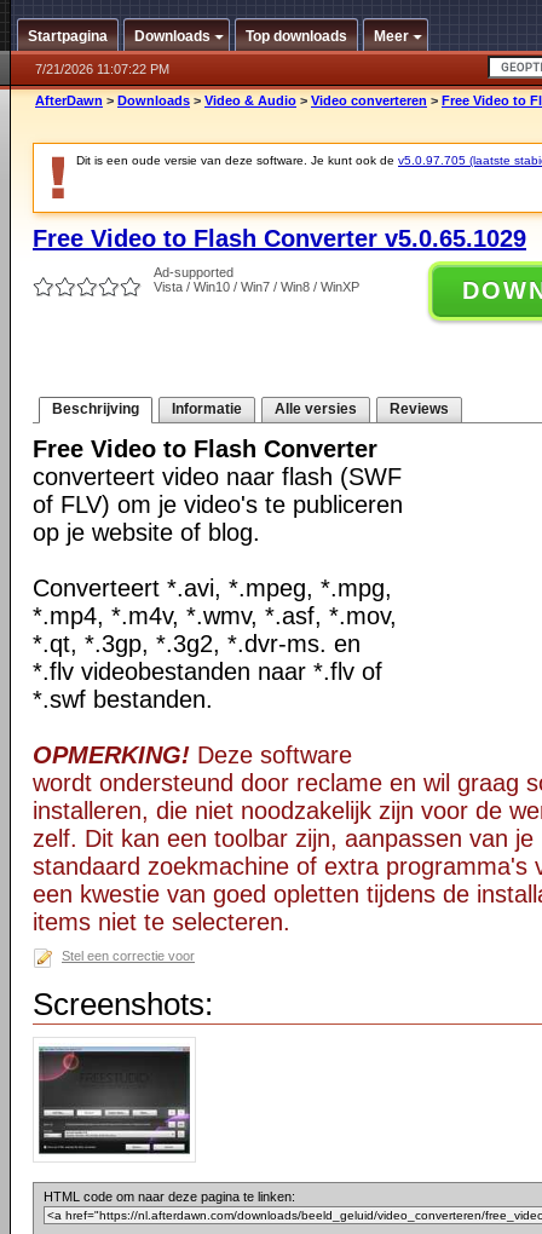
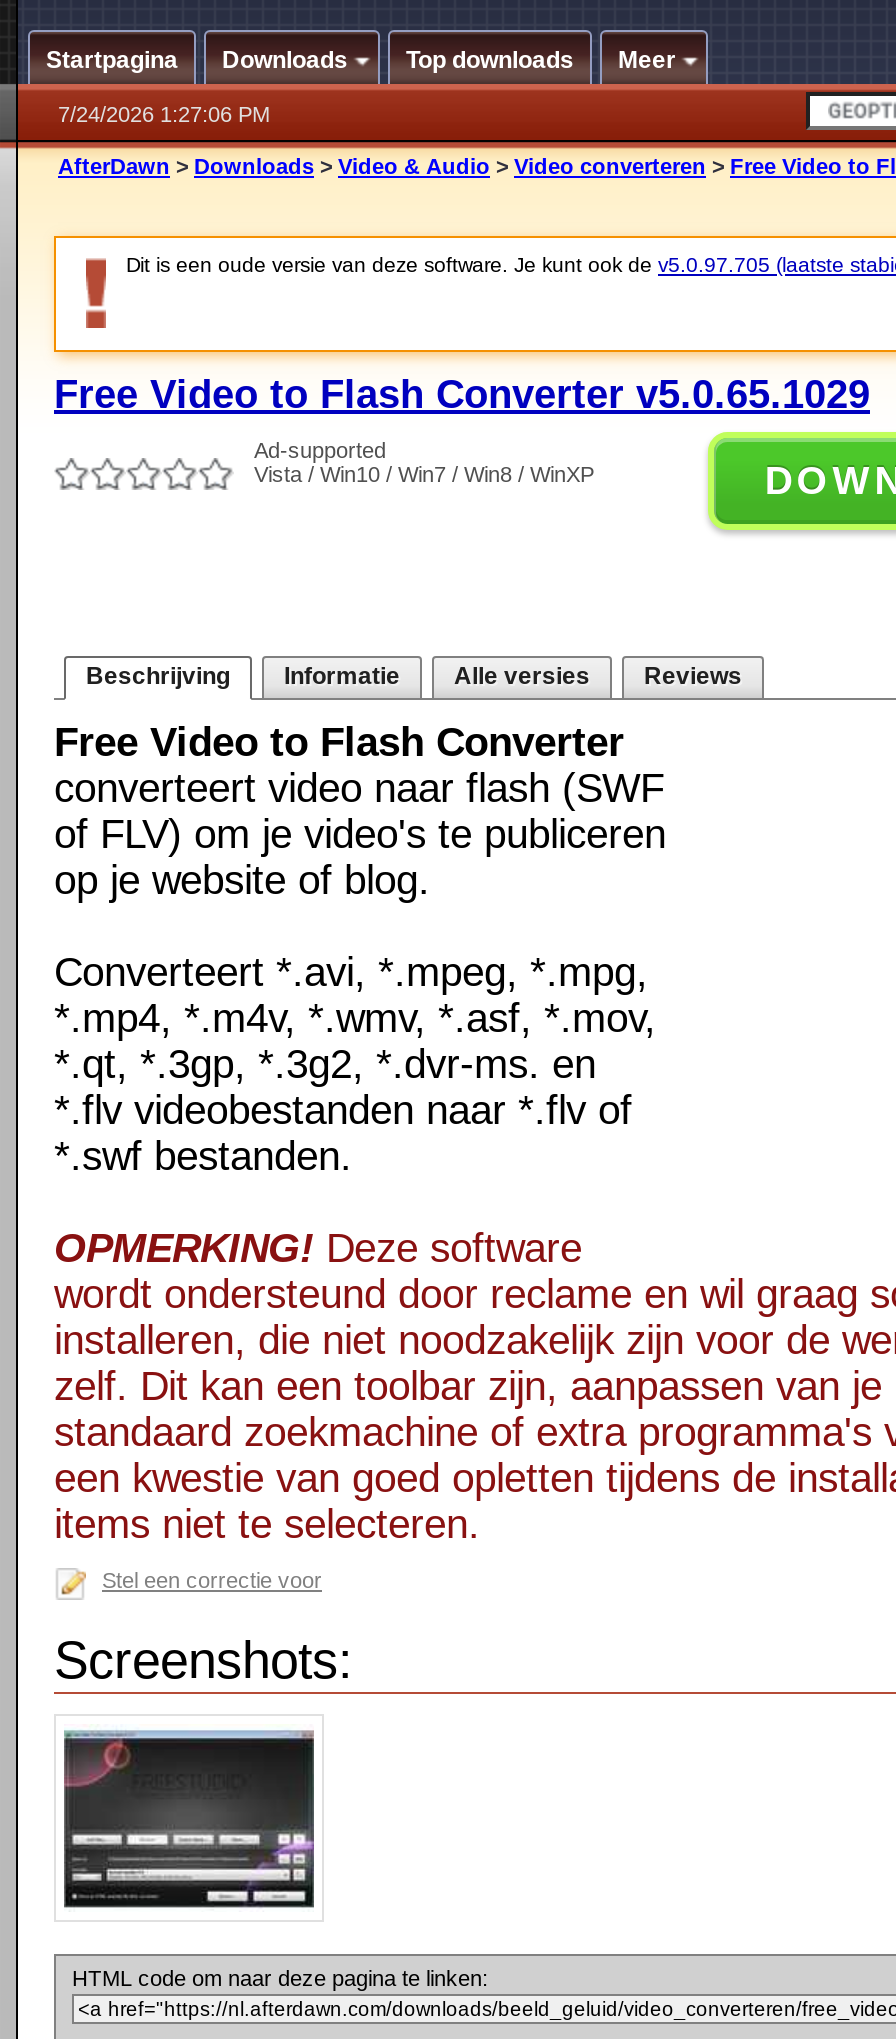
- 7/21/2026 11:07:22 PM
+ 7/24/2026 1:27:06 PM
